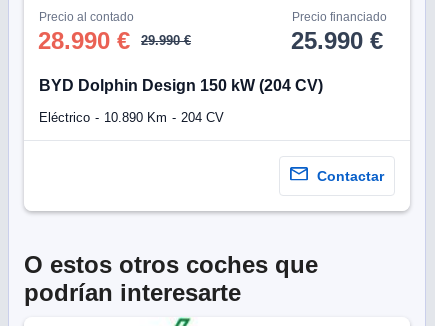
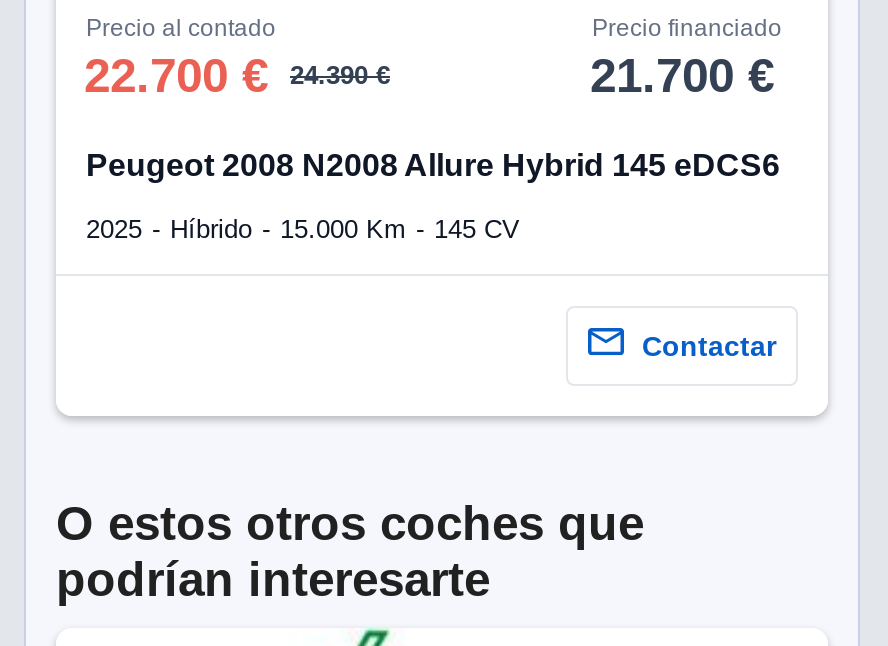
- 28.990 €
+ 22.700 €

- 25.990 €
+ 21.700 €

- 29.990 €
+ 24.390 €

- BYD Dolphin Design 150 kW (204 CV)
+ Peugeot 2008 N2008 Allure Hybrid 145 eDCS6

- Eléctrico
- 10.890 Km
- 204 CV
+ 2025
+ Híbrido
+ 15.000 Km
+ 145 CV
